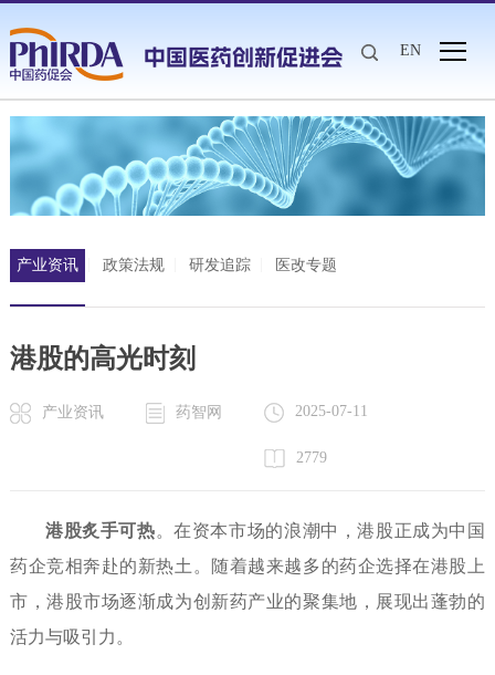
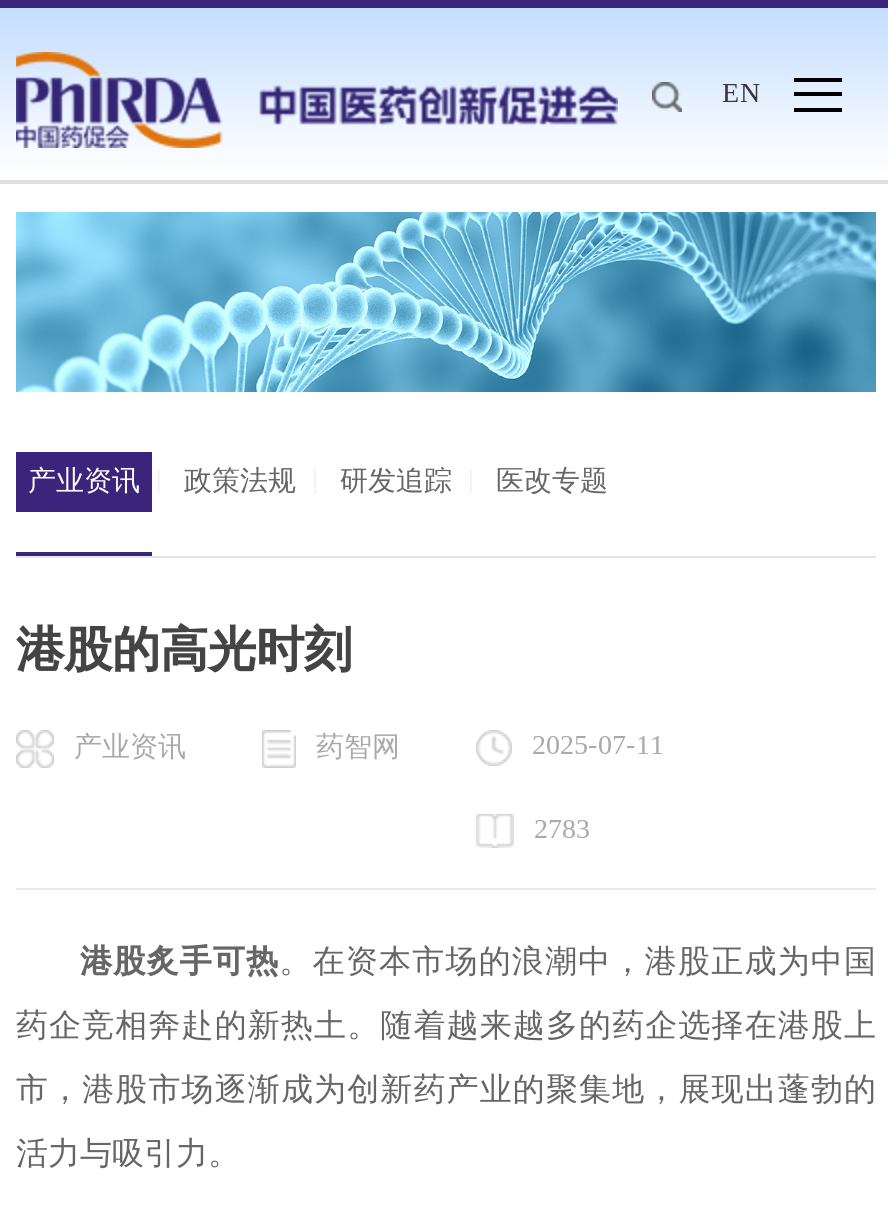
- 2779
+ 2783
